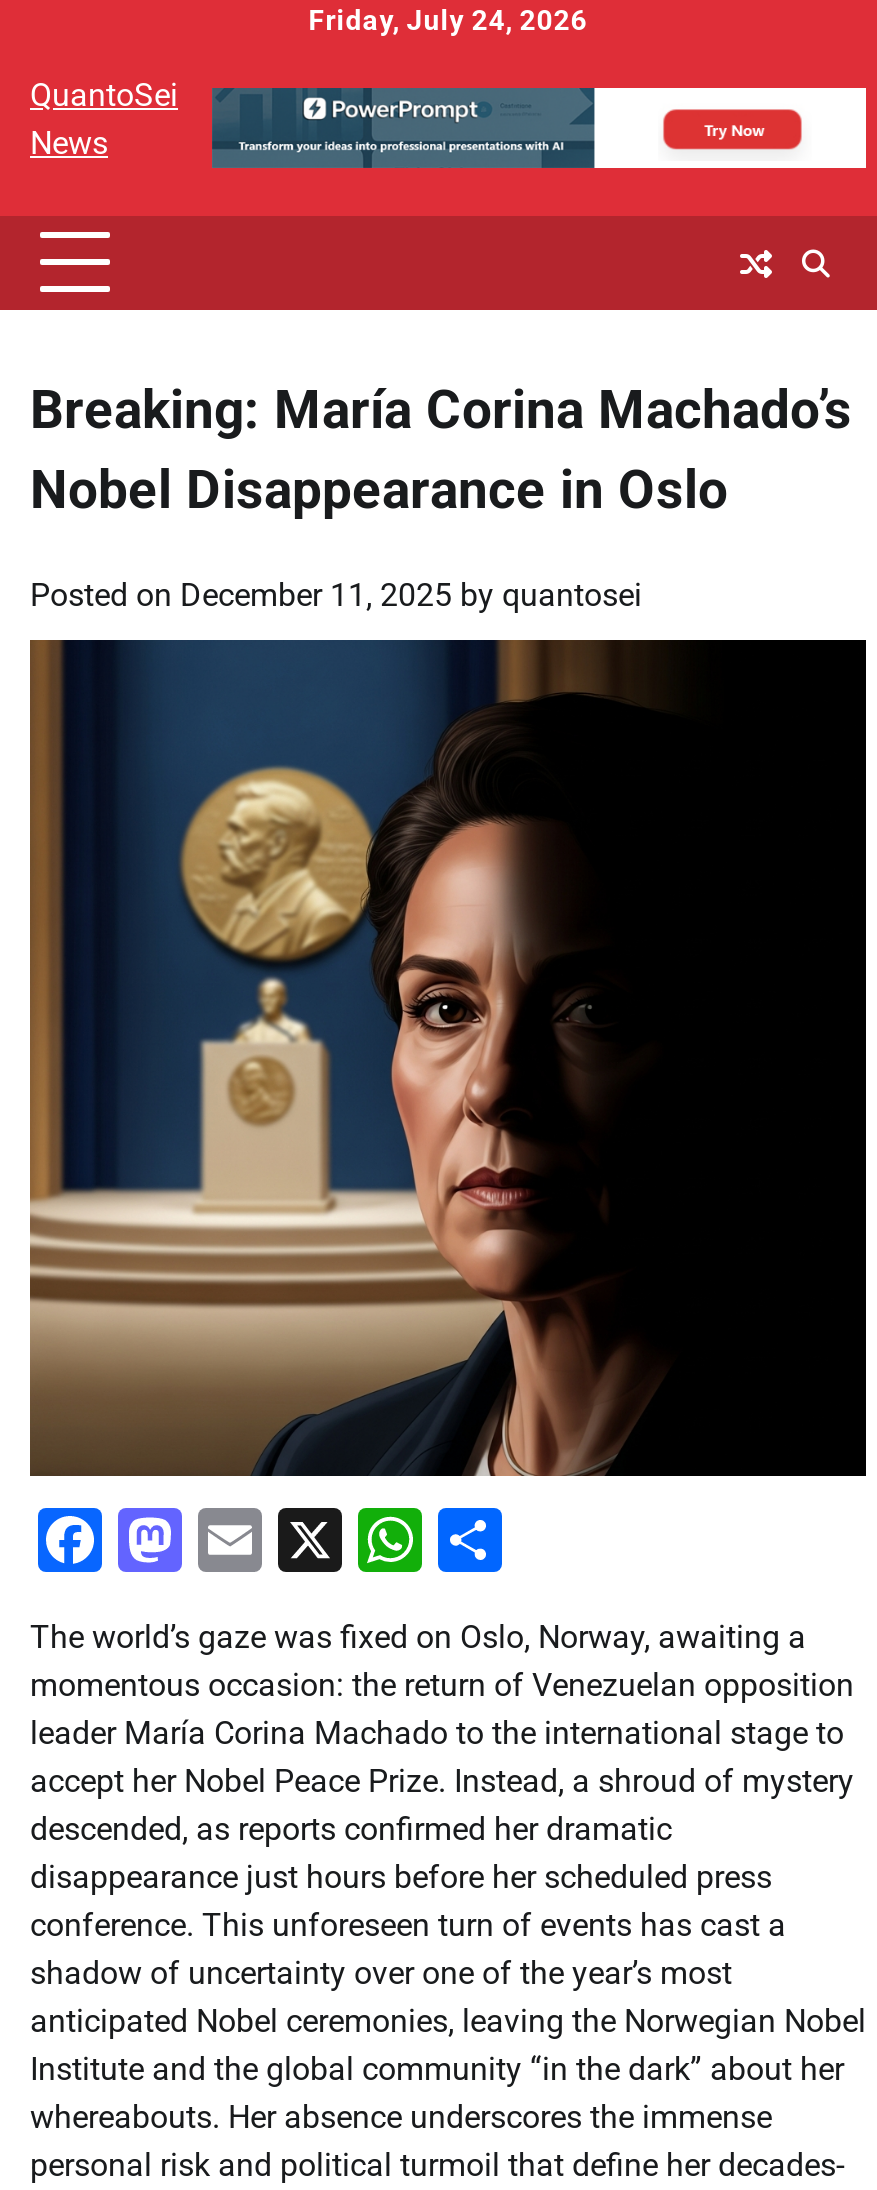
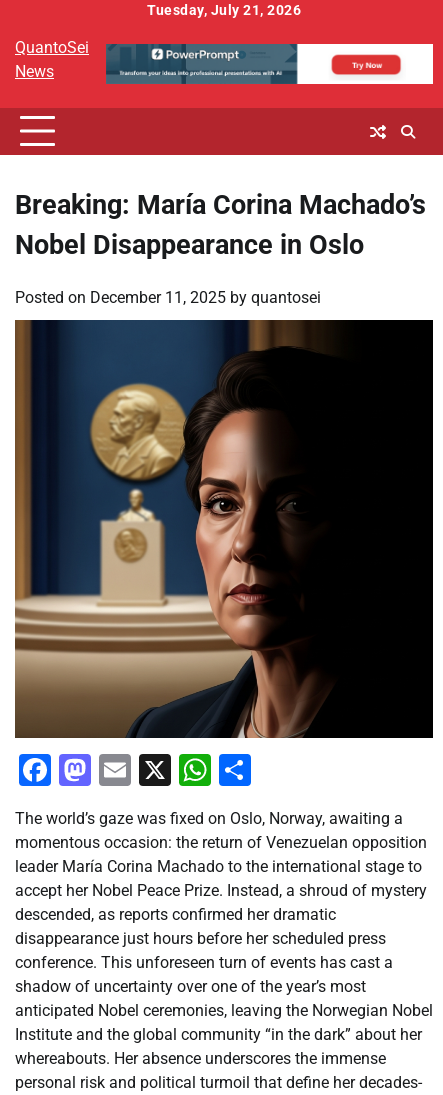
- Friday, July 24, 2026
+ Tuesday, July 21, 2026
